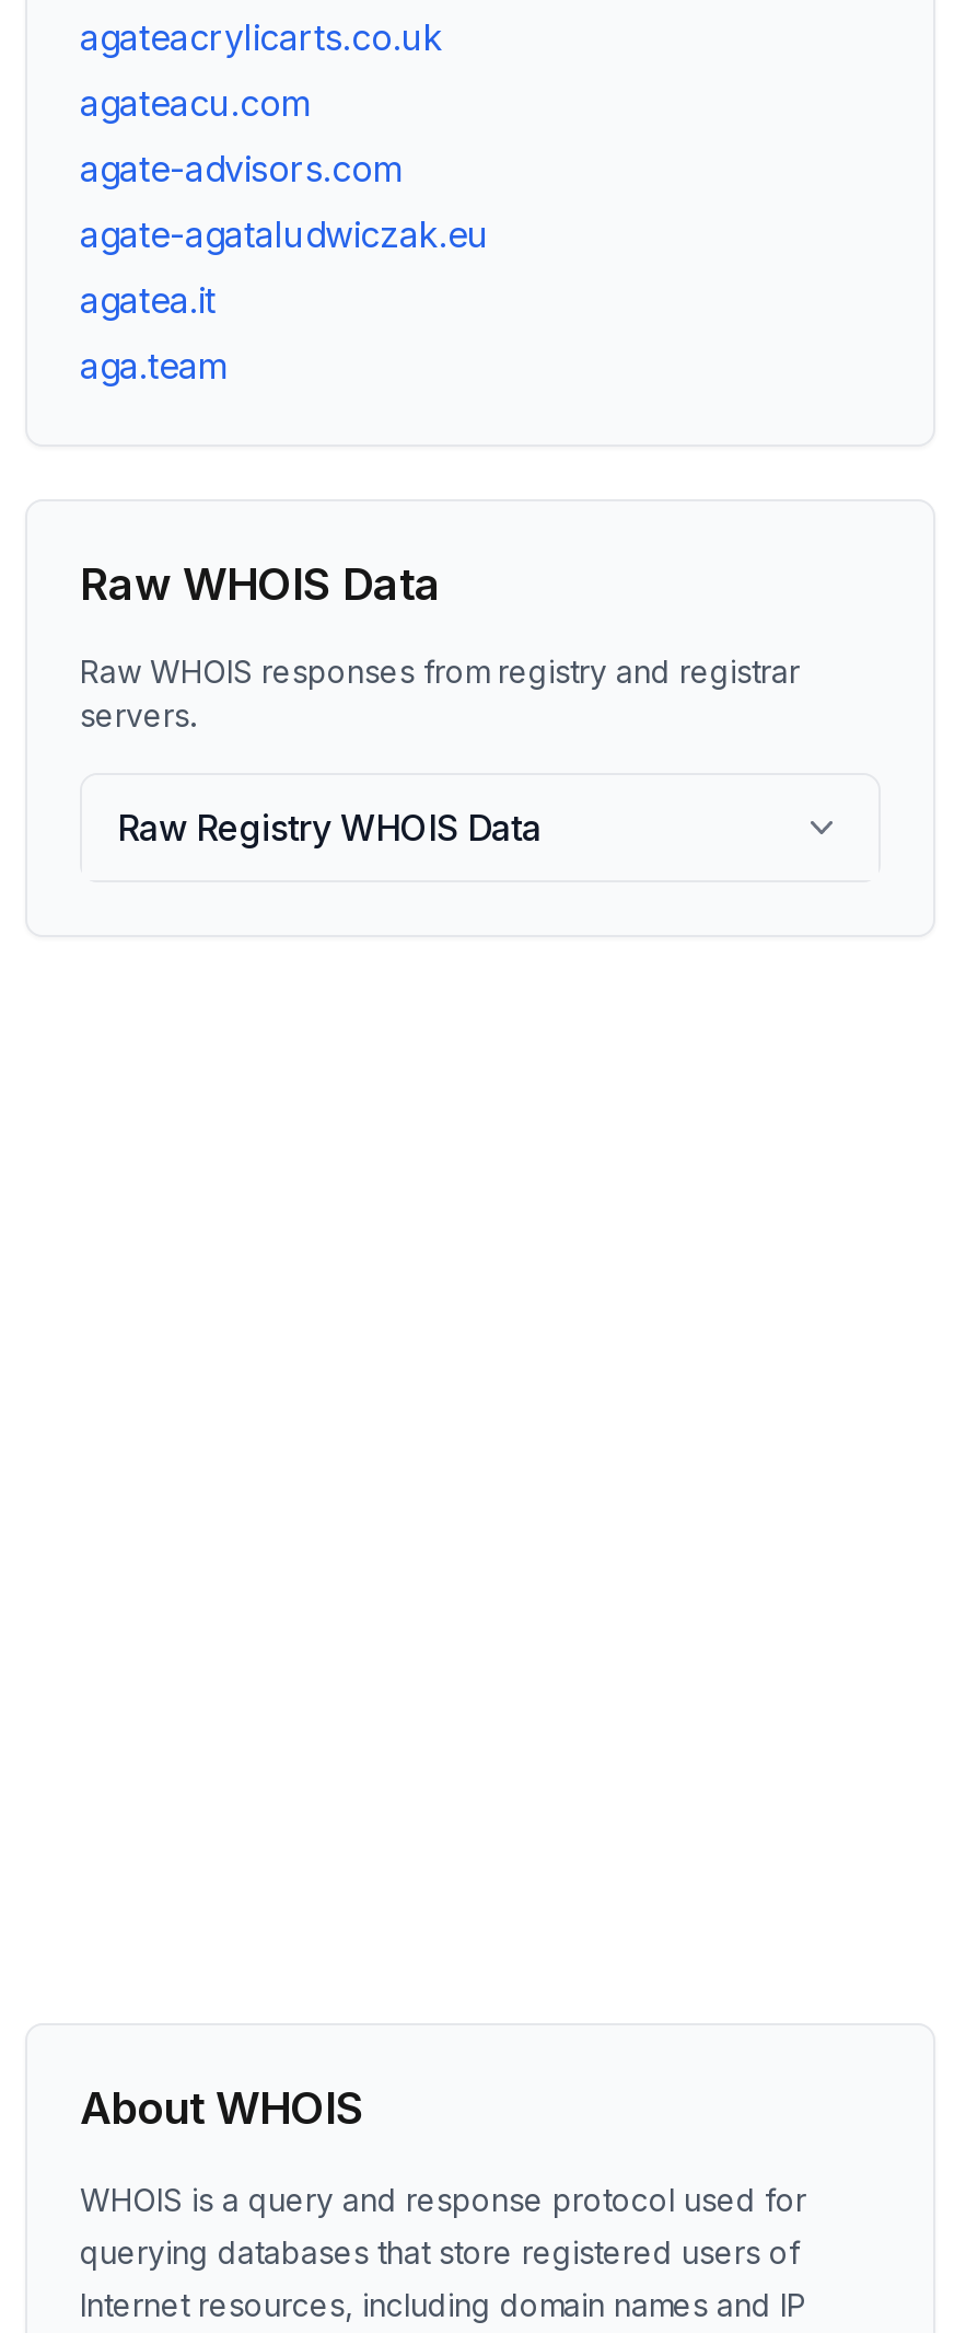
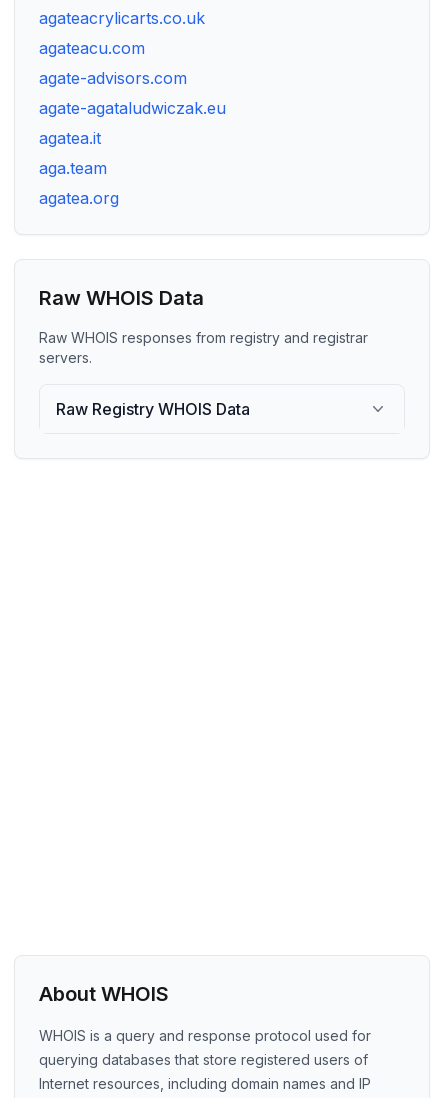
+ agatea.org
